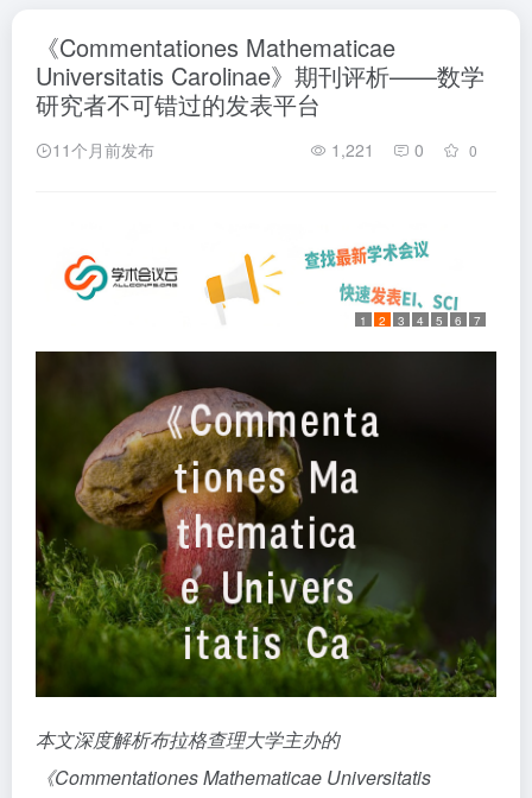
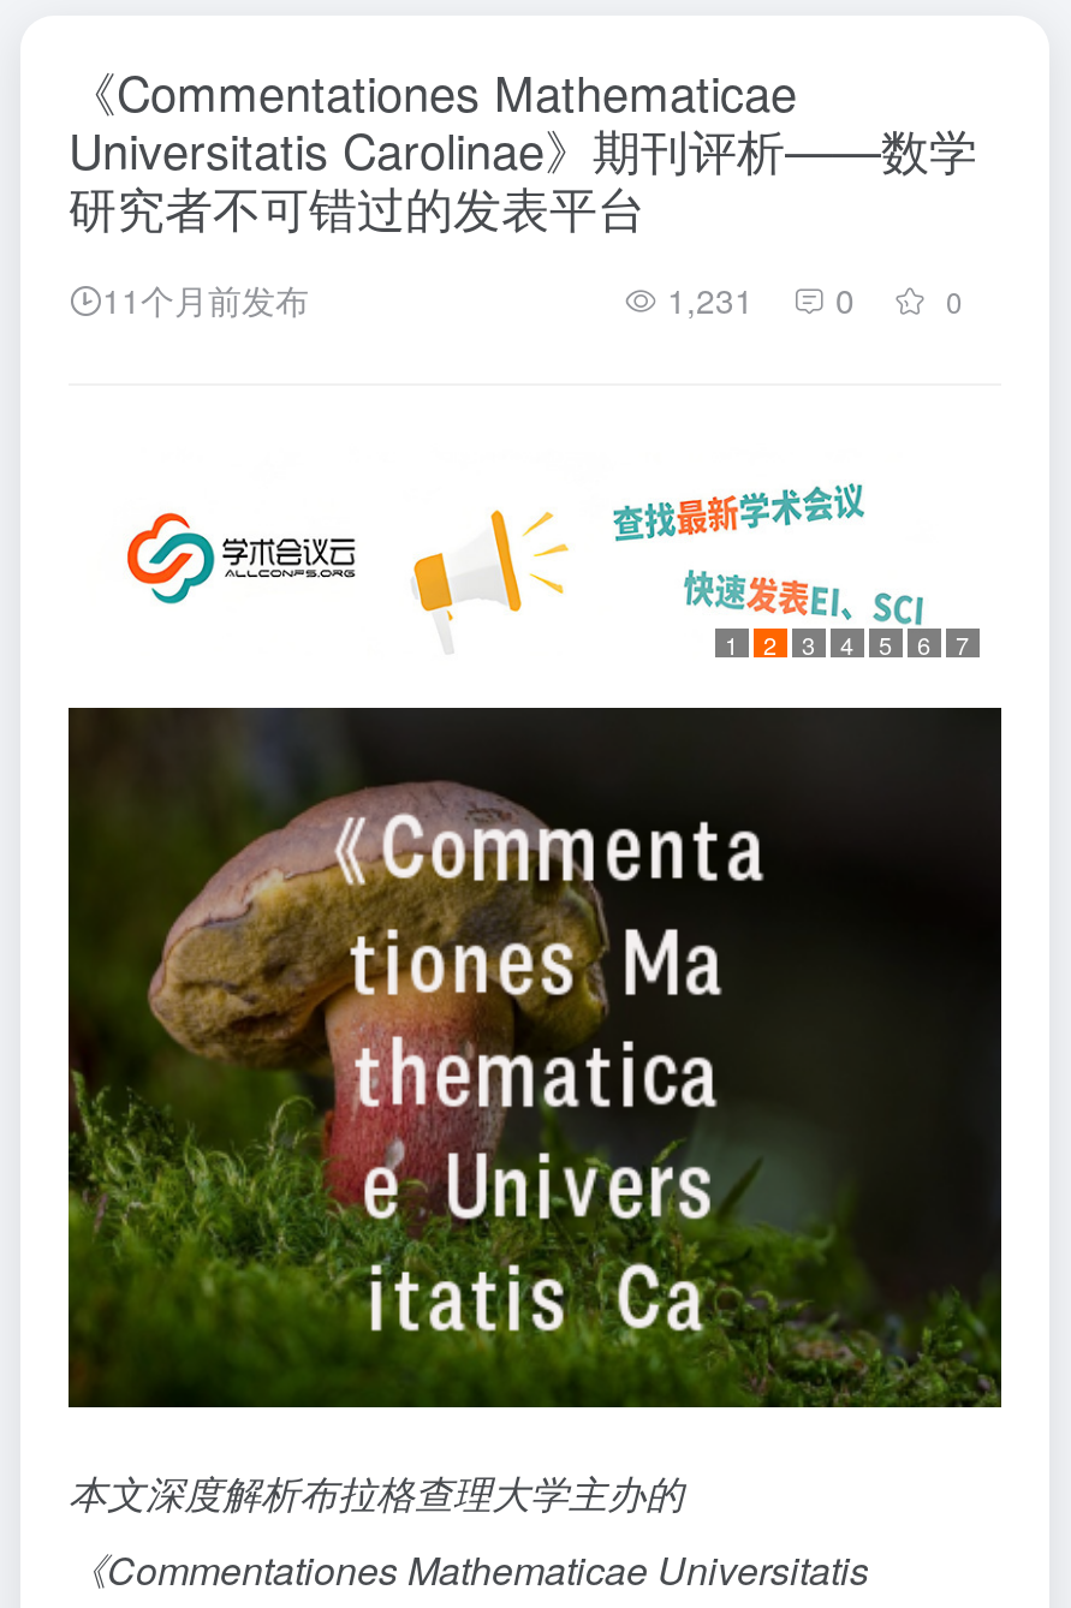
- 1,221 0
+ 1,231 0
